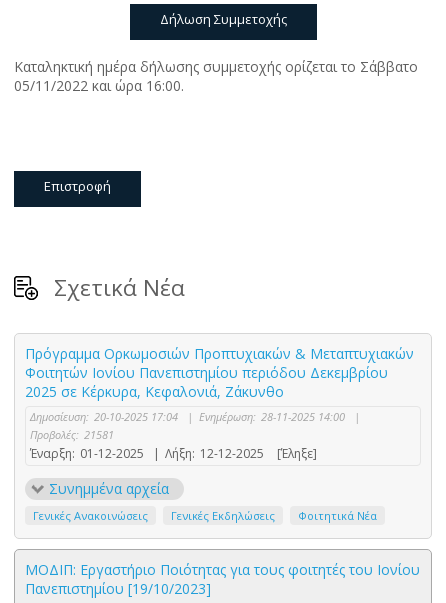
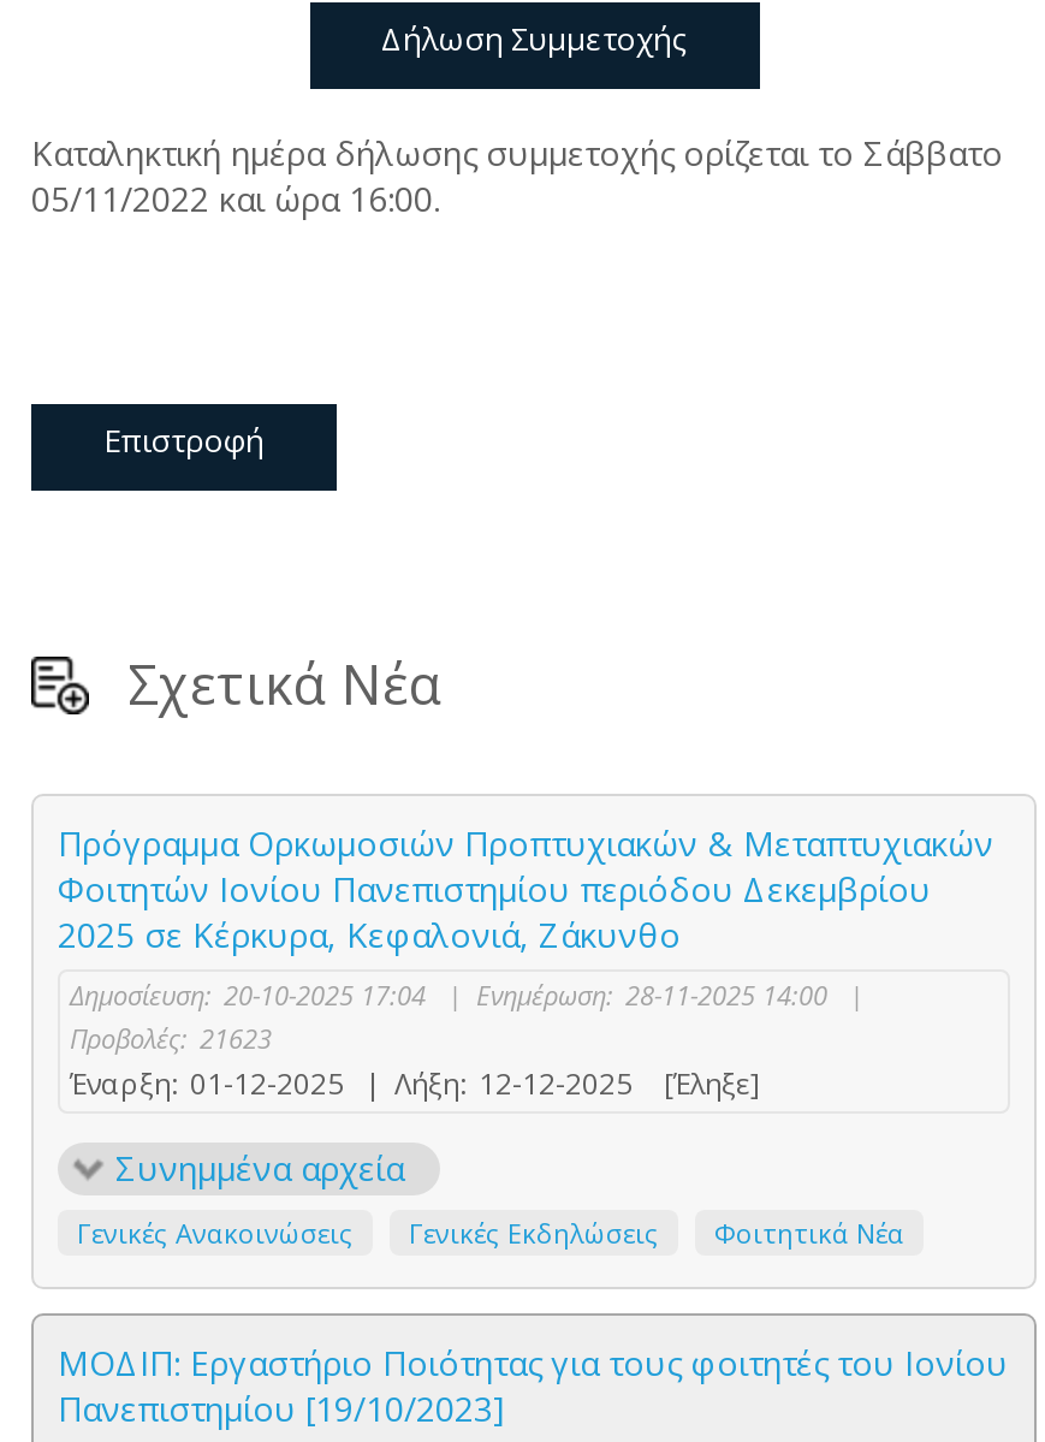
- Προβολές: 21581
+ Προβολές: 21623
